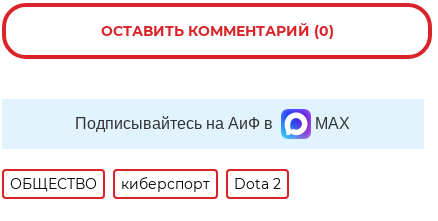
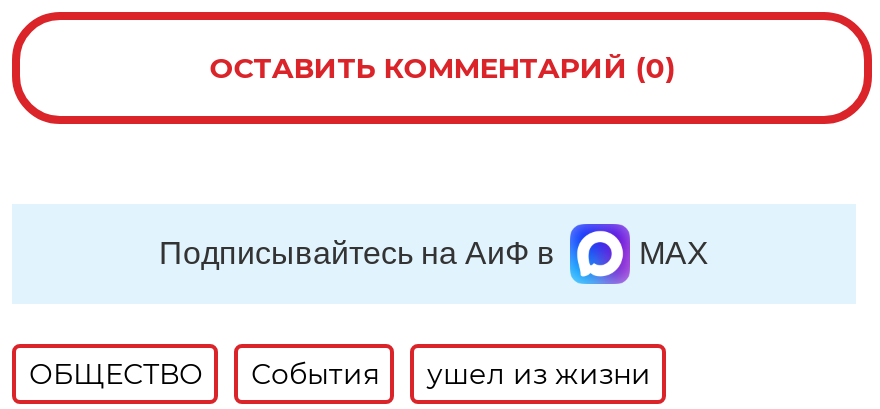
- киберспорт
- Dota 2
+ События
+ ушел из жизни
